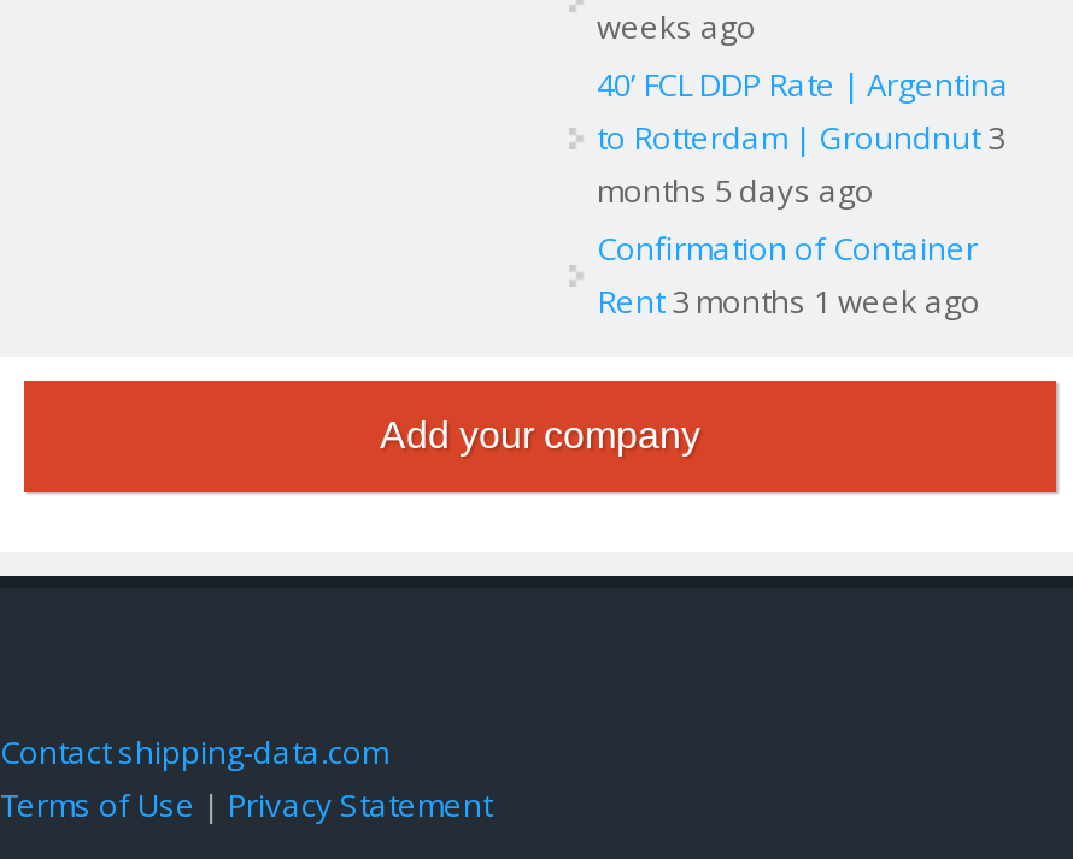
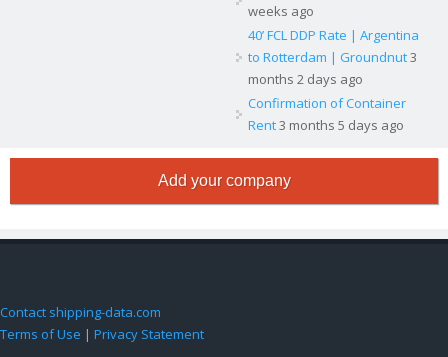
- months 5 days ago
+ months 2 days ago

- Rent 3 months 1 week ago
+ Rent 3 months 5 days ago
